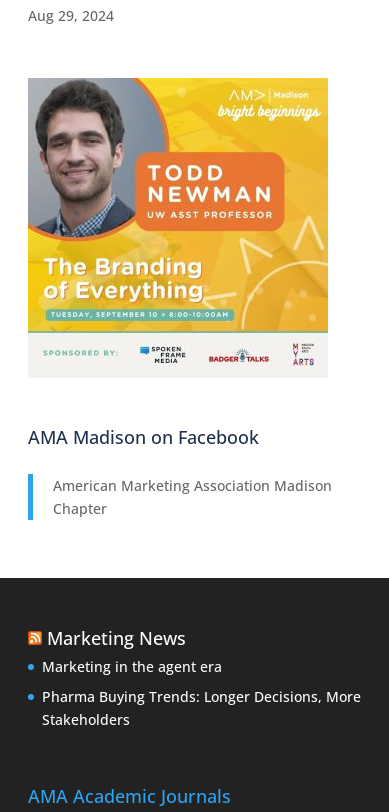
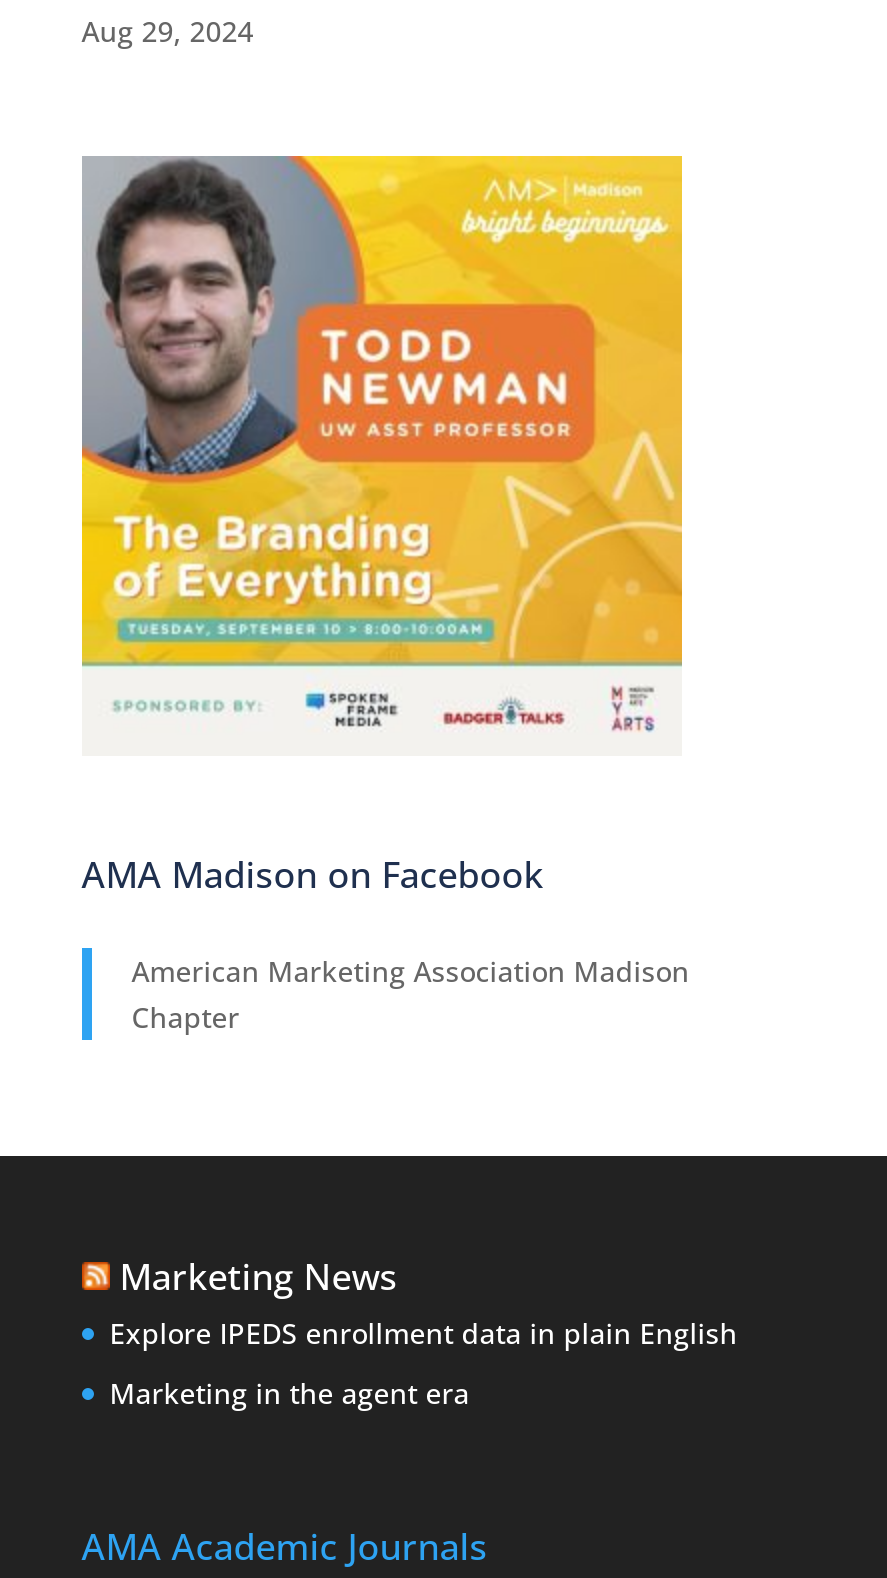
+ Explore IPEDS enrollment data in plain English

moved down: Marketing in the agent era

- Pharma Buying Trends: Longer Decisions, More
- Stakeholders
